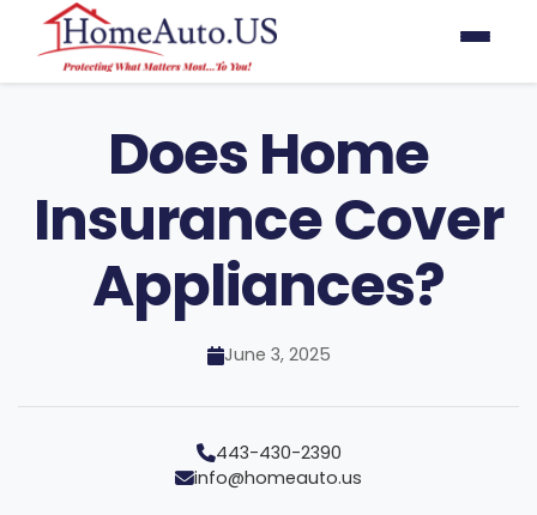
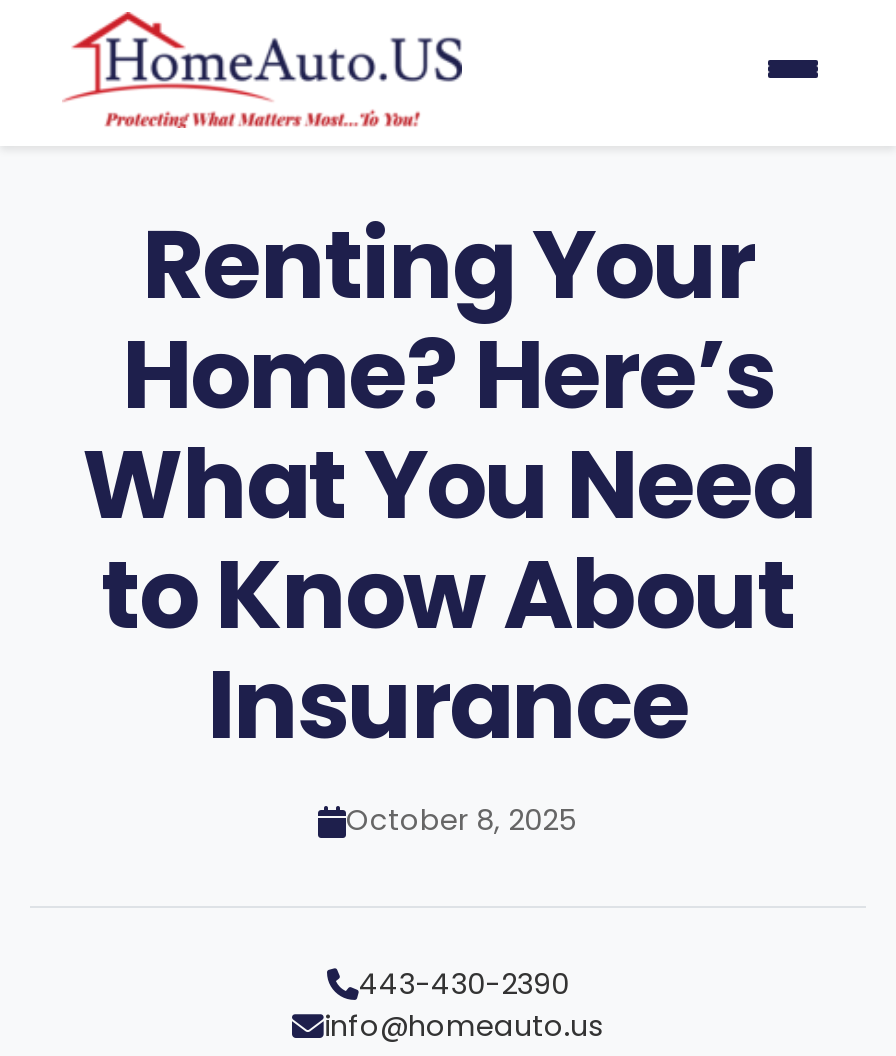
- Does Home
- Insurance Cover
- Appliances?
- June 3, 2025
+ Renting Your
+ Home? Here’s
+ What You Need
+ to Know About
+ Insurance
+ October 8, 2025
